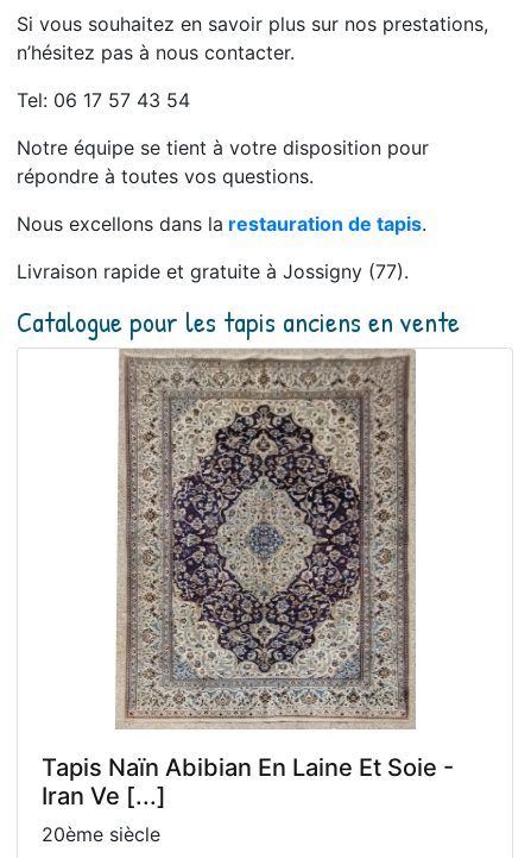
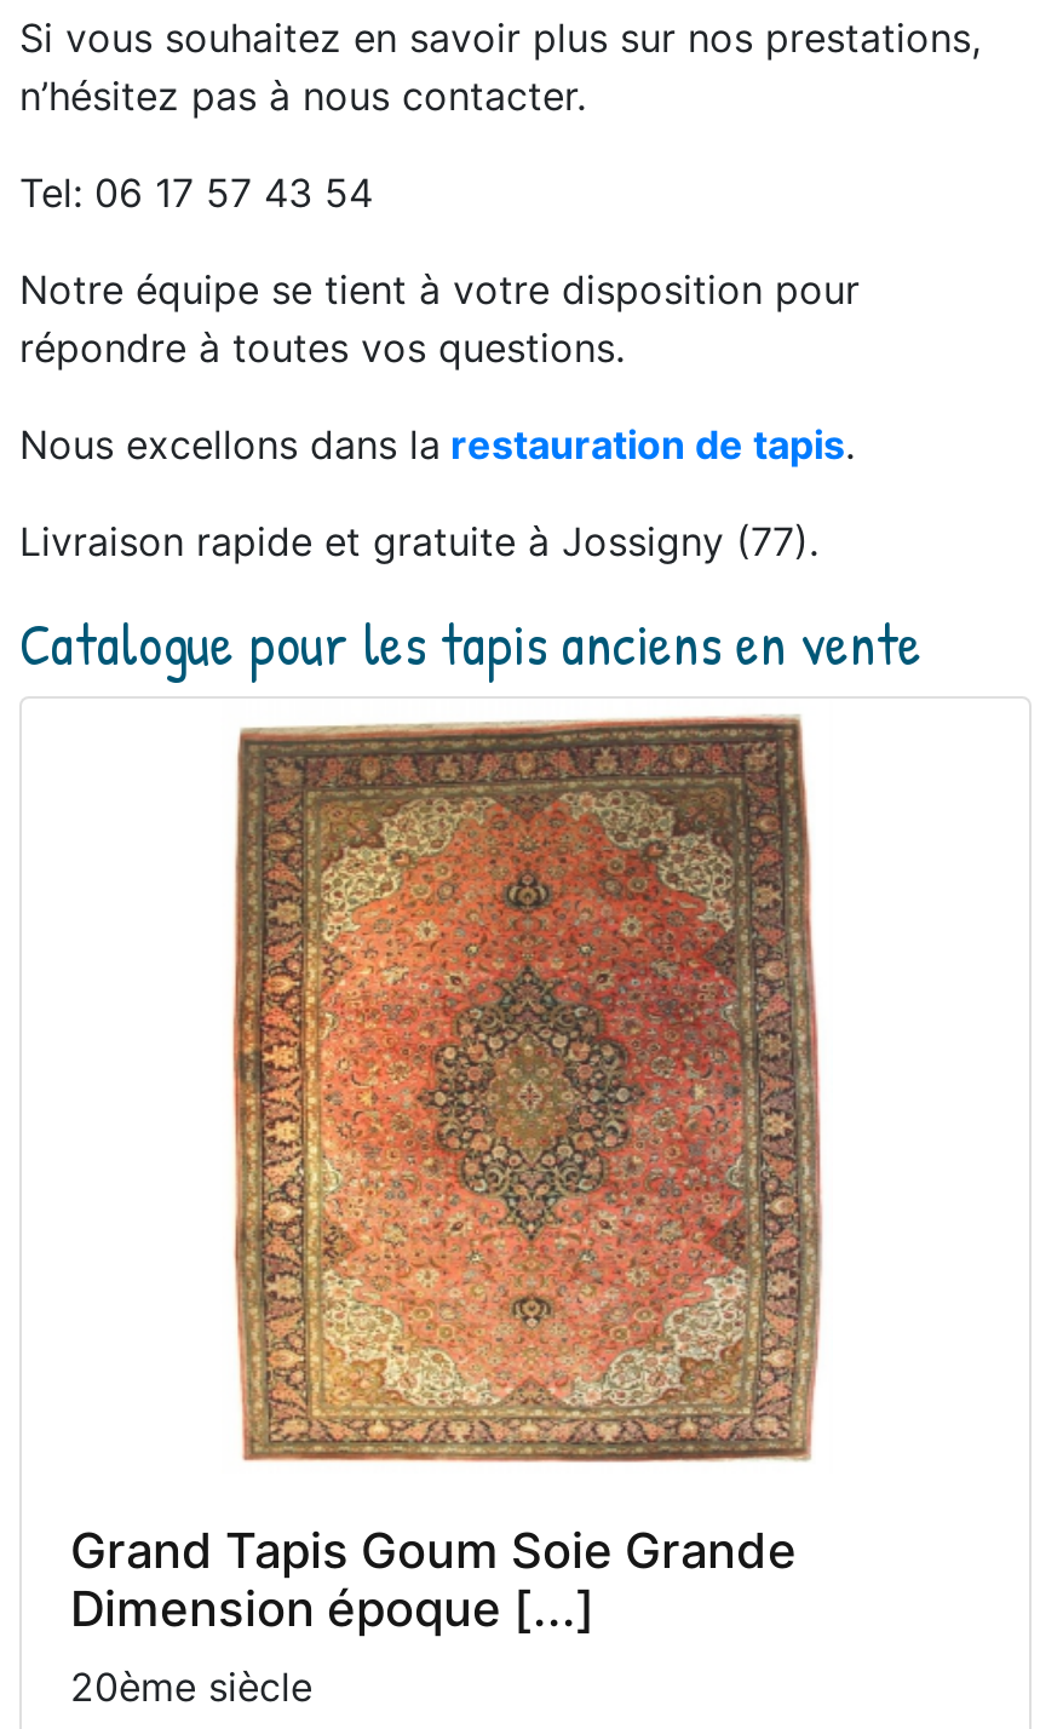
- [image]
- Tapis Naïn Abibian En Laine Et Soie -
- Iran Ve [...]
+ [image]
+ Grand Tapis Goum Soie Grande
+ Dimension époque [...]
